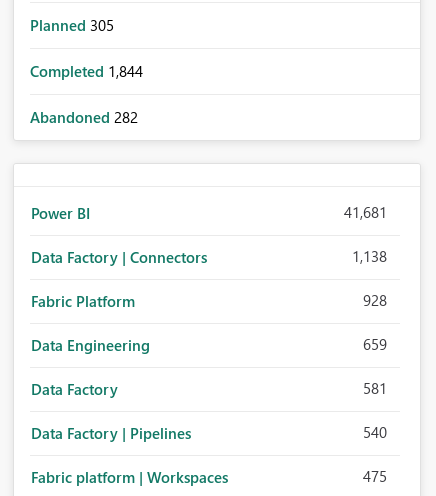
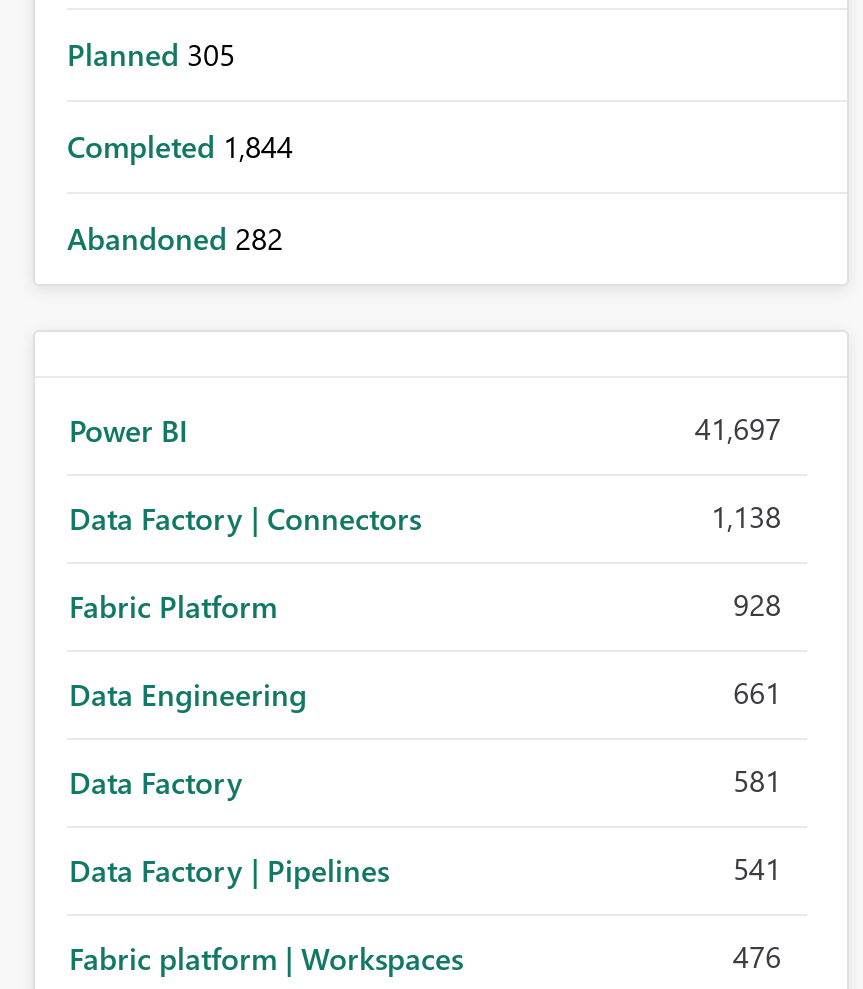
- 41,681
+ 41,697

- 659
+ 661

- 540
+ 541

- 475
+ 476
